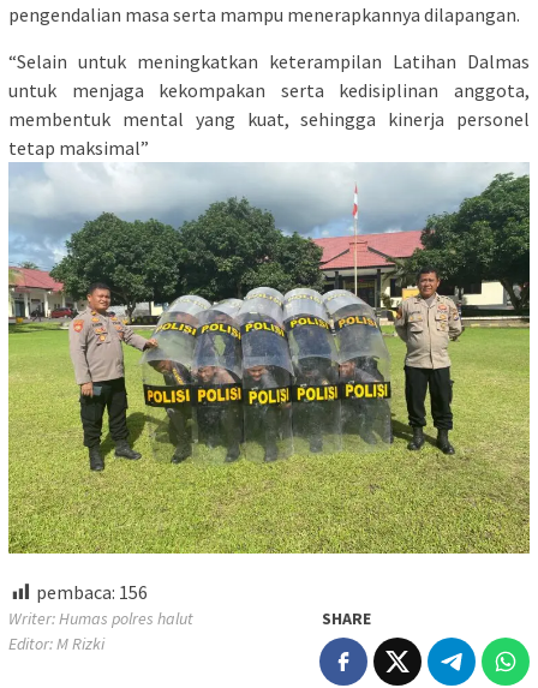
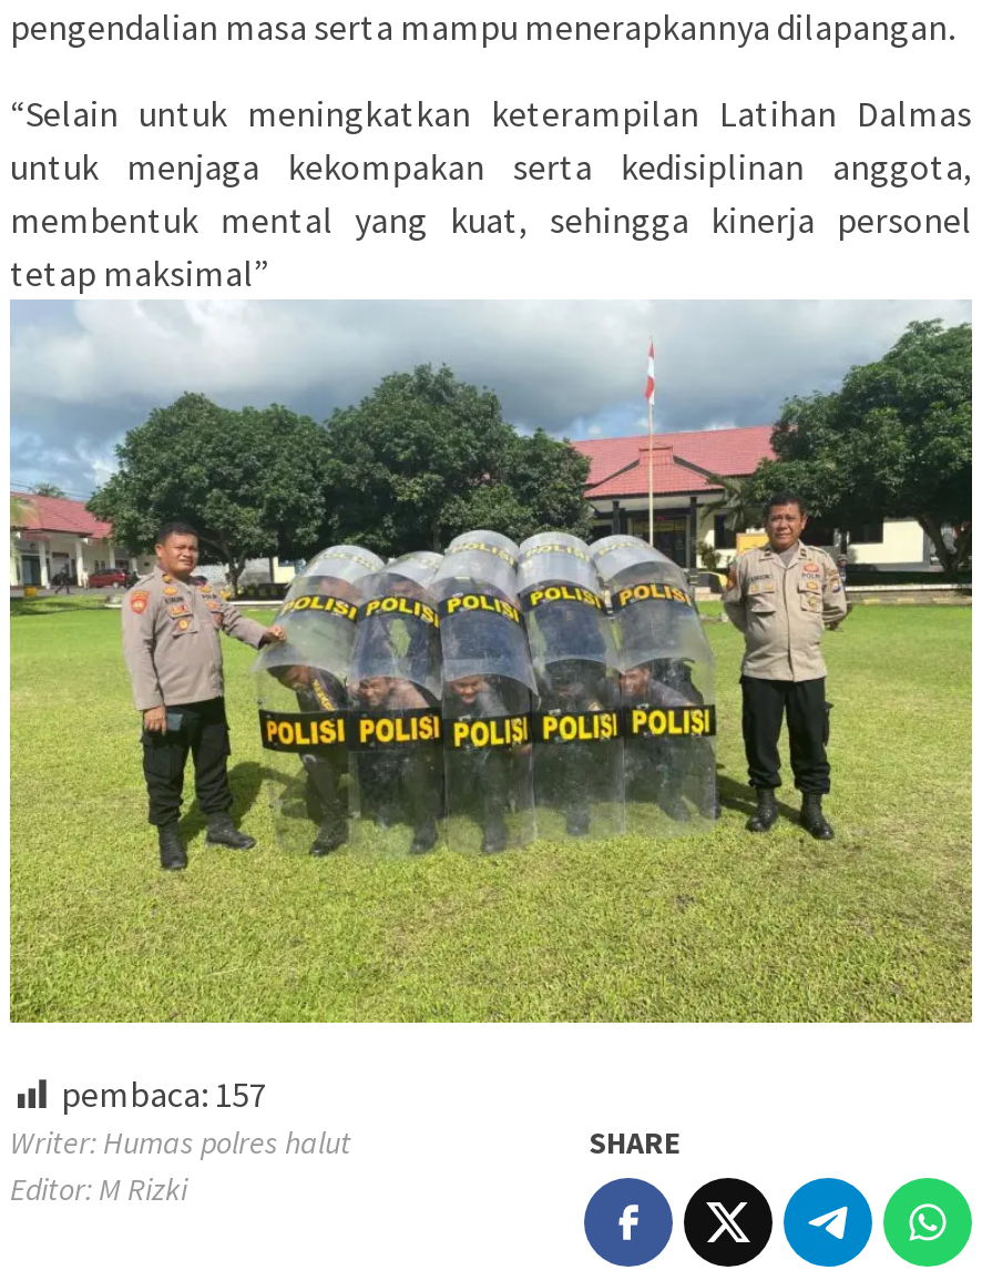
- pembaca: 156
+ pembaca: 157
